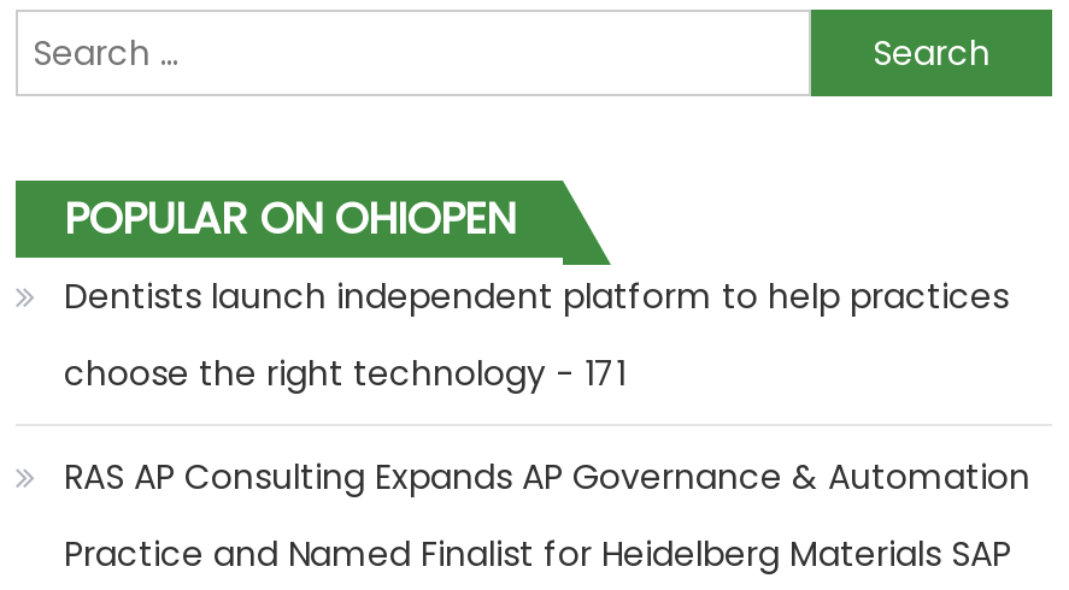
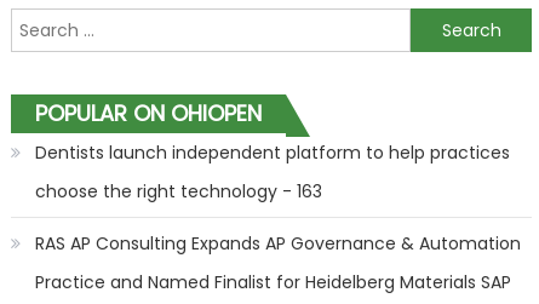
- choose the right technology - 171
+ choose the right technology - 163
